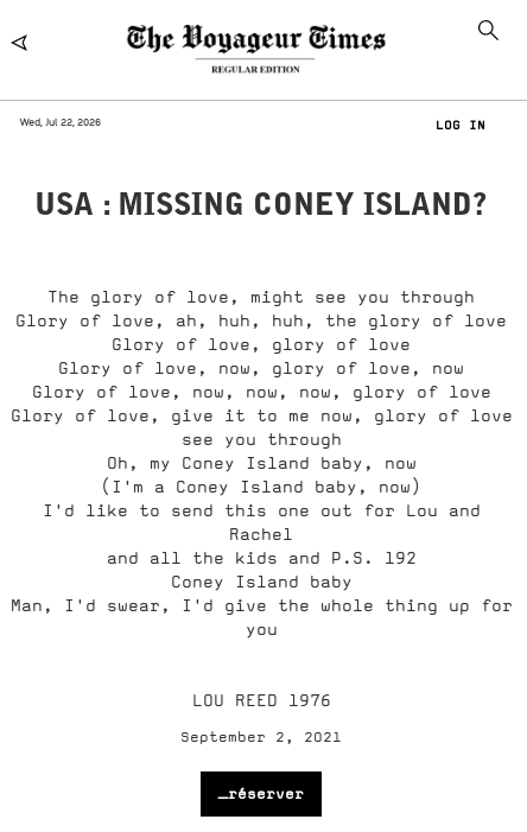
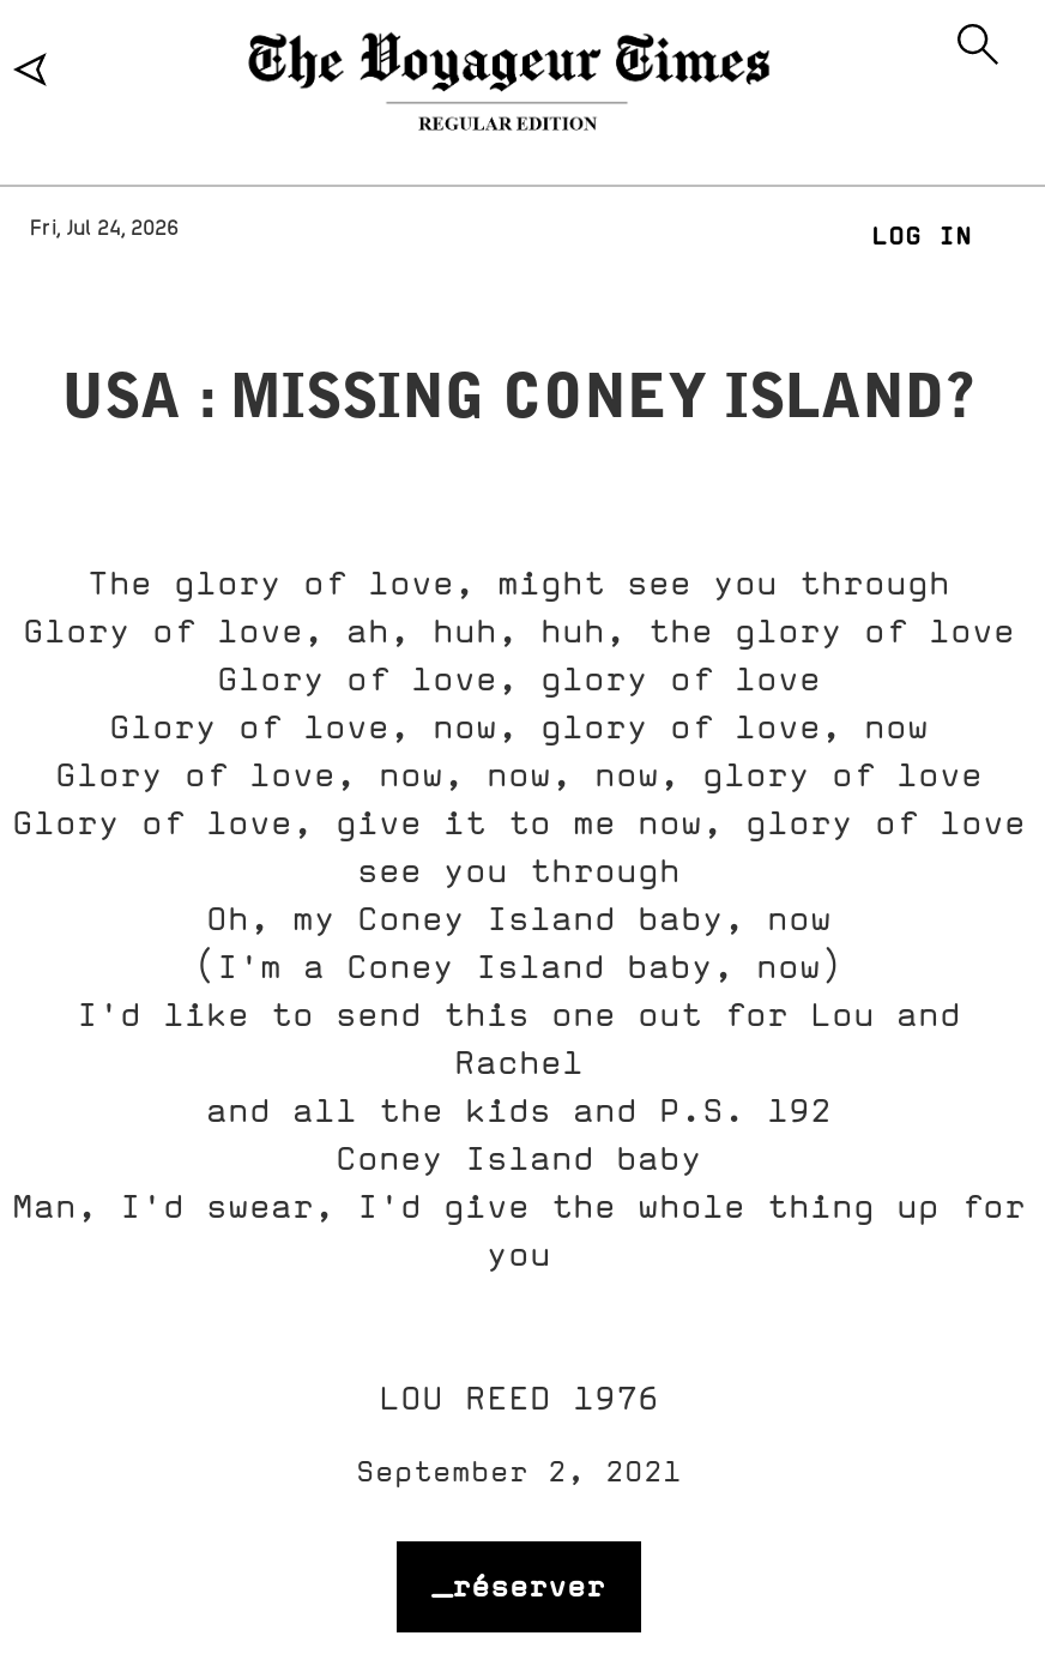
- Wed, Jul 22, 2026
+ Fri, Jul 24, 2026
